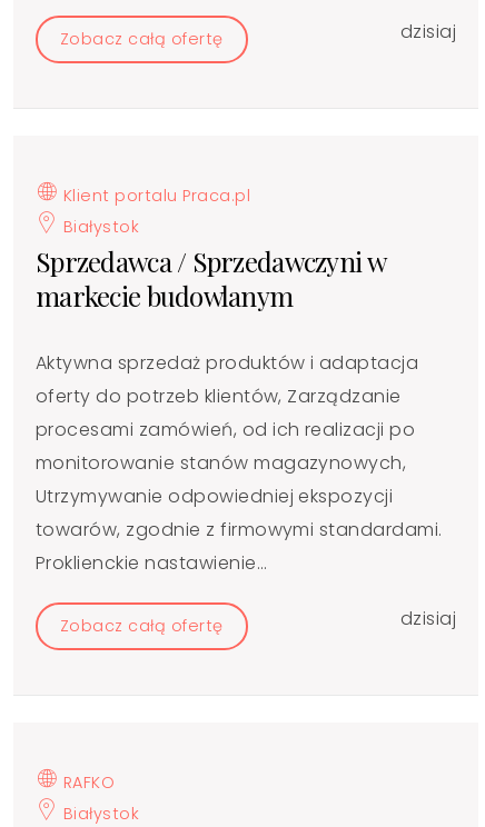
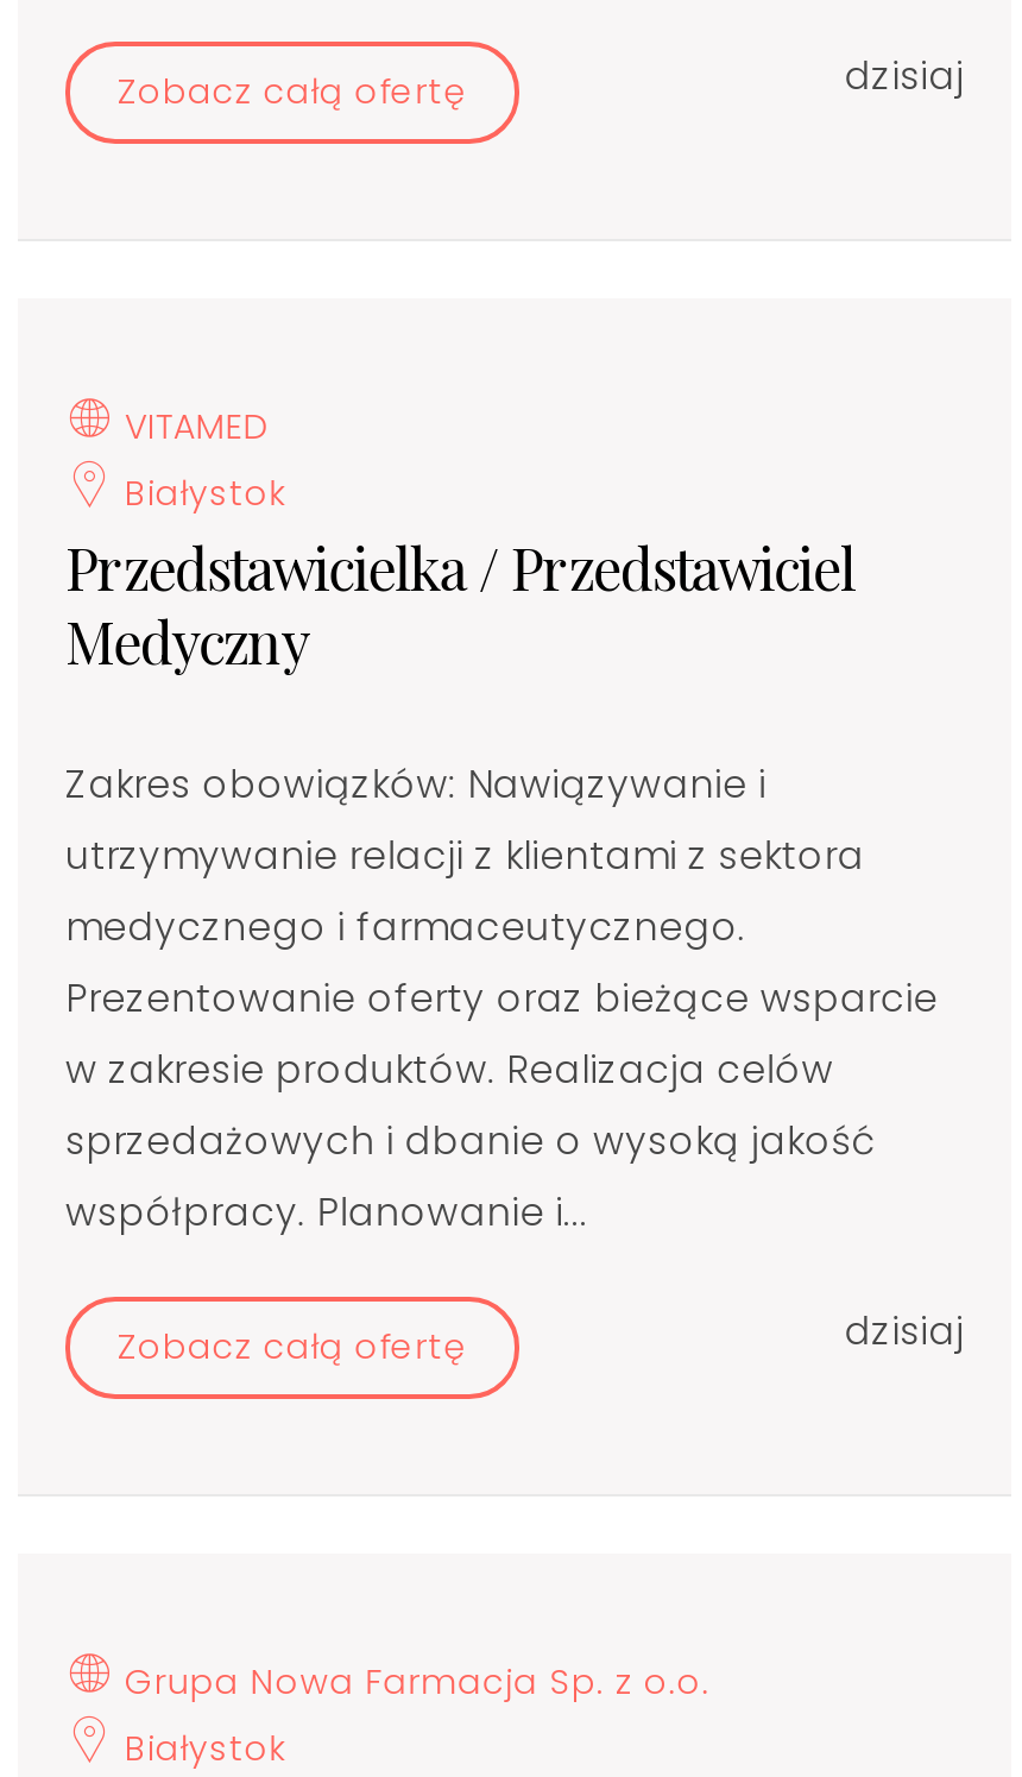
- Klient portalu Praca.pl
+ VITAMED

- Sprzedawca / Sprzedawczyni w
- markecie budowlanym
+ Przedstawicielka / Przedstawiciel
+ Medyczny

- Aktywna sprzedaż produktów i adaptacja
- oferty do potrzeb klientów, Zarządzanie
- procesami zamówień, od ich realizacji po
- monitorowanie stanów magazynowych,
- Utrzymywanie odpowiedniej ekspozycji
- towarów, zgodnie z firmowymi standardami.
- Proklienckie nastawienie...
+ Zakres obowiązków: Nawiązywanie i
+ utrzymywanie relacji z klientami z sektora
+ medycznego i farmaceutycznego.
+ Prezentowanie oferty oraz bieżące wsparcie
+ w zakresie produktów. Realizacja celów
+ sprzedażowych i dbanie o wysoką jakość
+ współpracy. Planowanie i...

- RAFKO
+ Grupa Nowa Farmacja Sp. z o.o.
